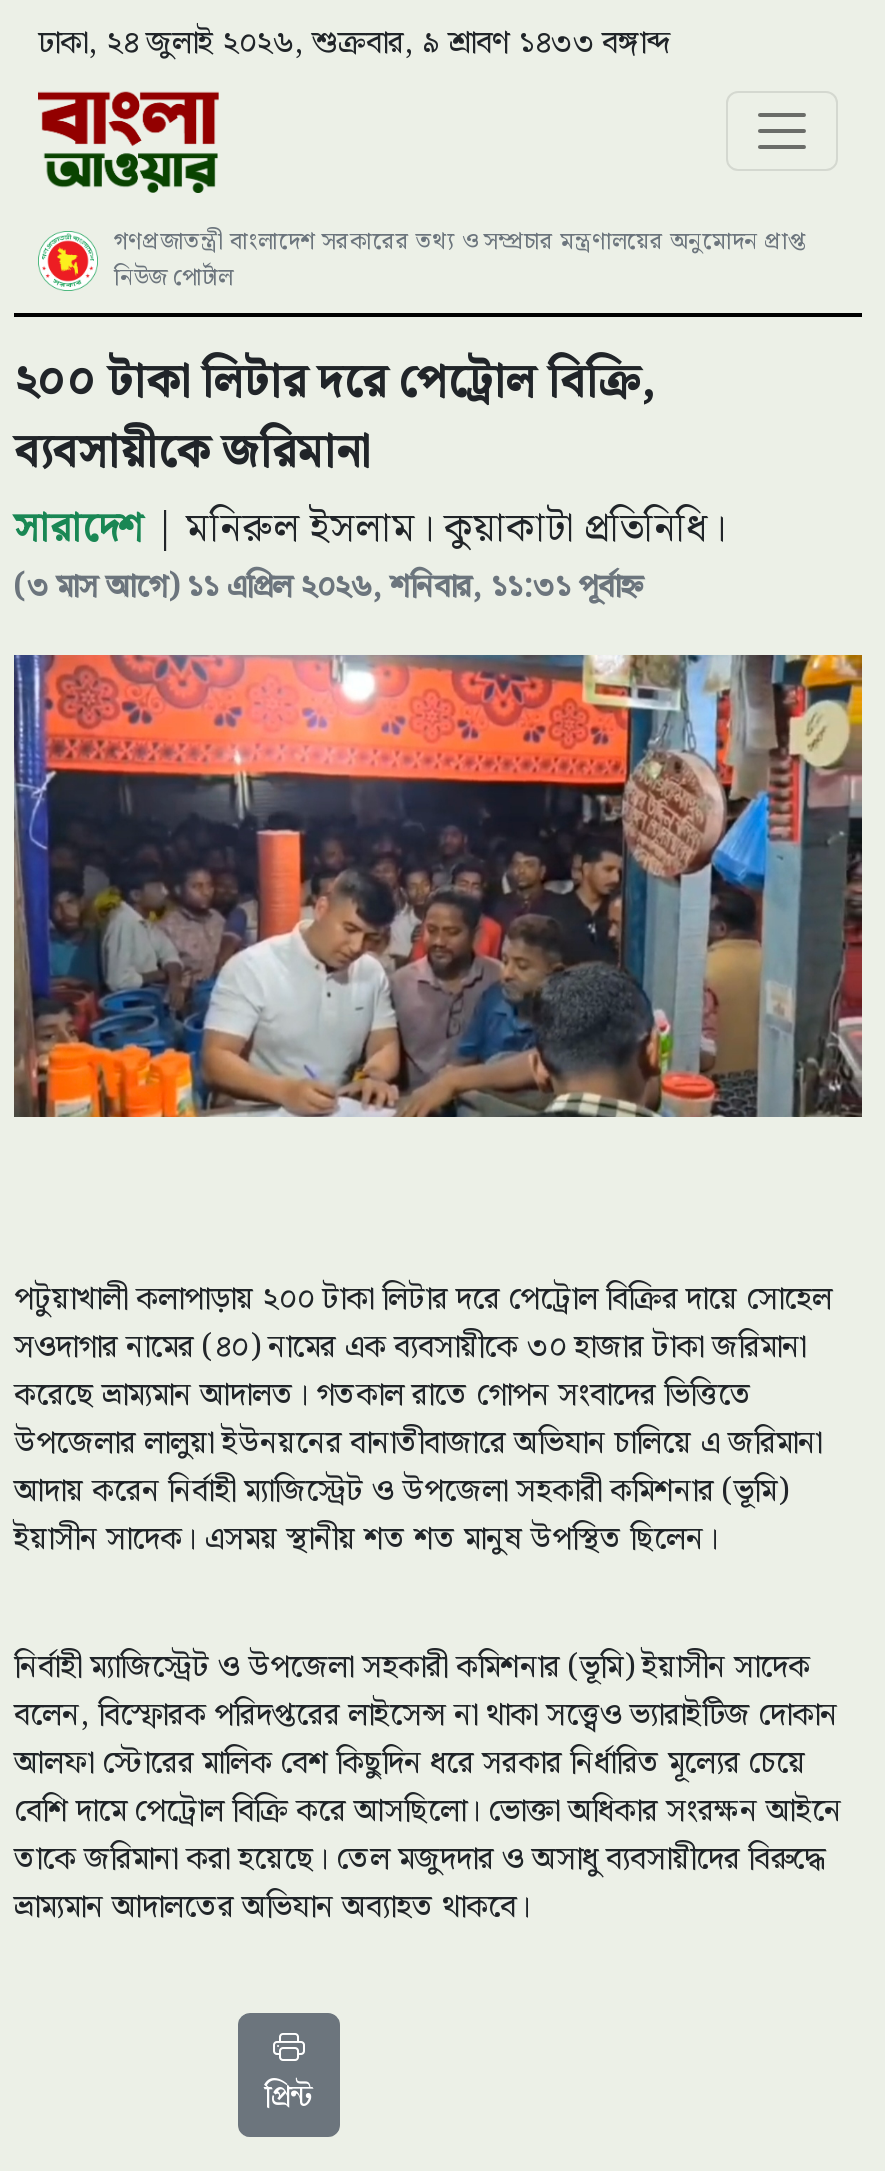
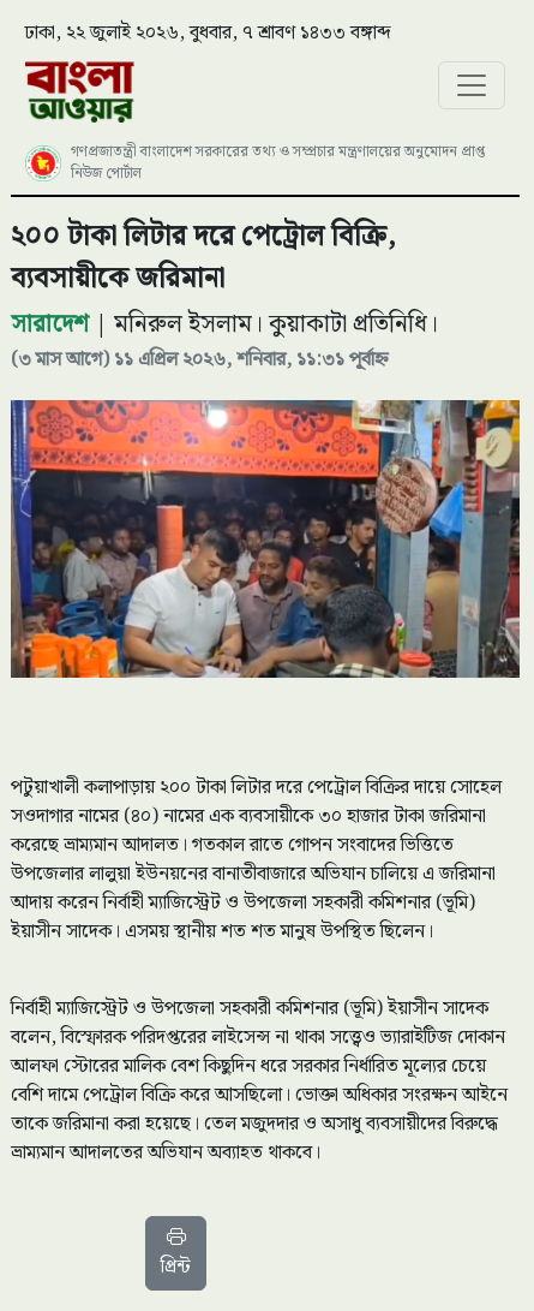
- ঢাকা, ২৪ জুলাই ২০২৬, শুক্রবার, ৯ শ্রাবণ ১৪৩৩ বঙ্গাব্দ
+ ঢাকা, ২২ জুলাই ২০২৬, বুধবার, ৭ শ্রাবণ ১৪৩৩ বঙ্গাব্দ
